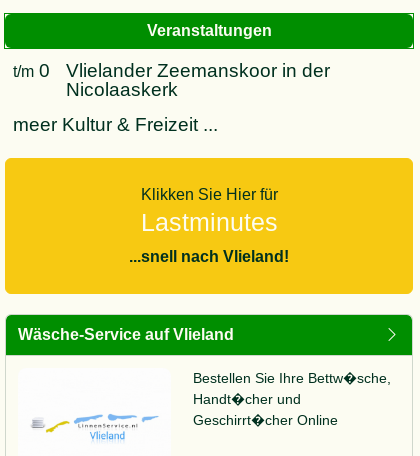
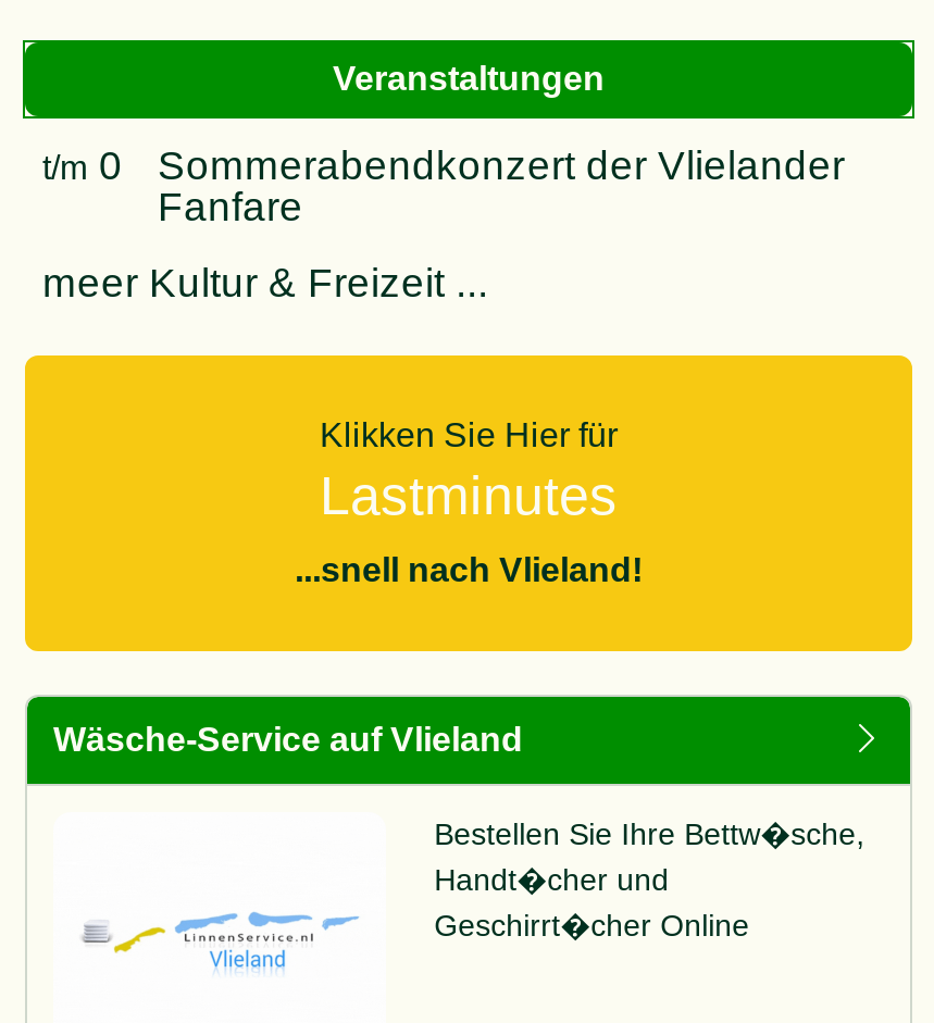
- Vlielander Zeemanskoor in der
- Nicolaaskerk
+ Sommerabendkonzert der Vlielander
+ Fanfare
